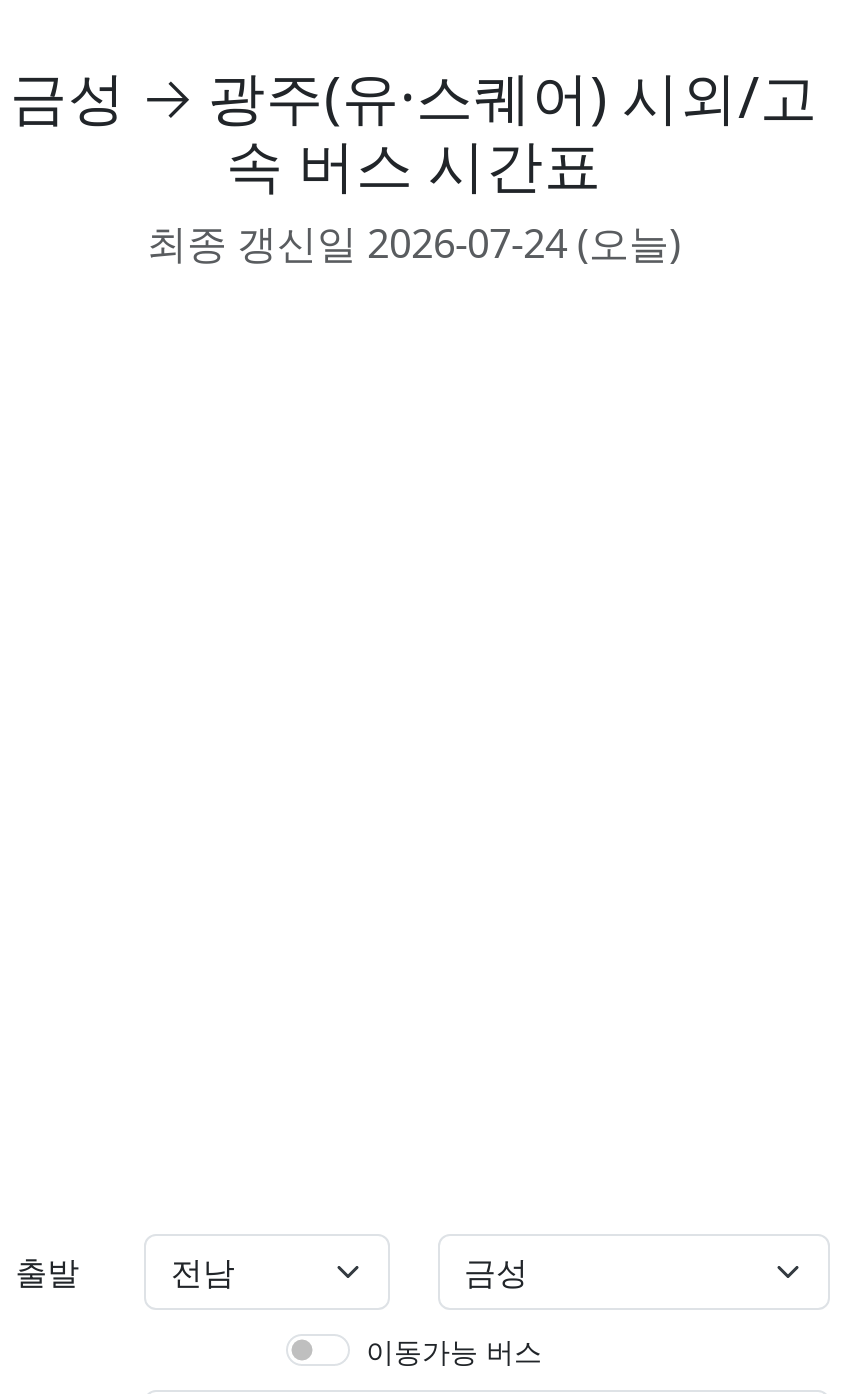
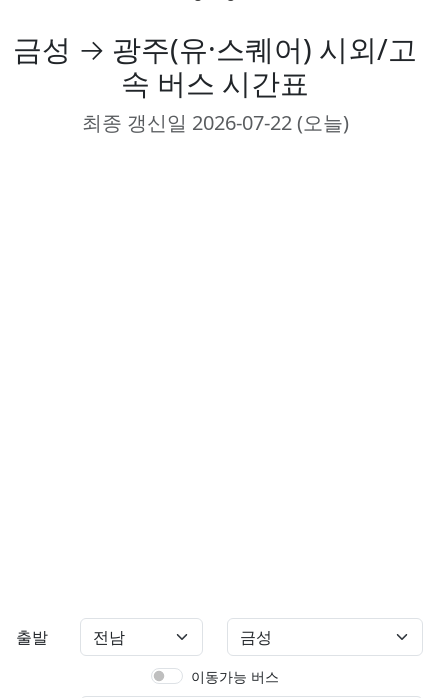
- 최종 갱신일 2026-07-24 (오늘)
+ 최종 갱신일 2026-07-22 (오늘)
